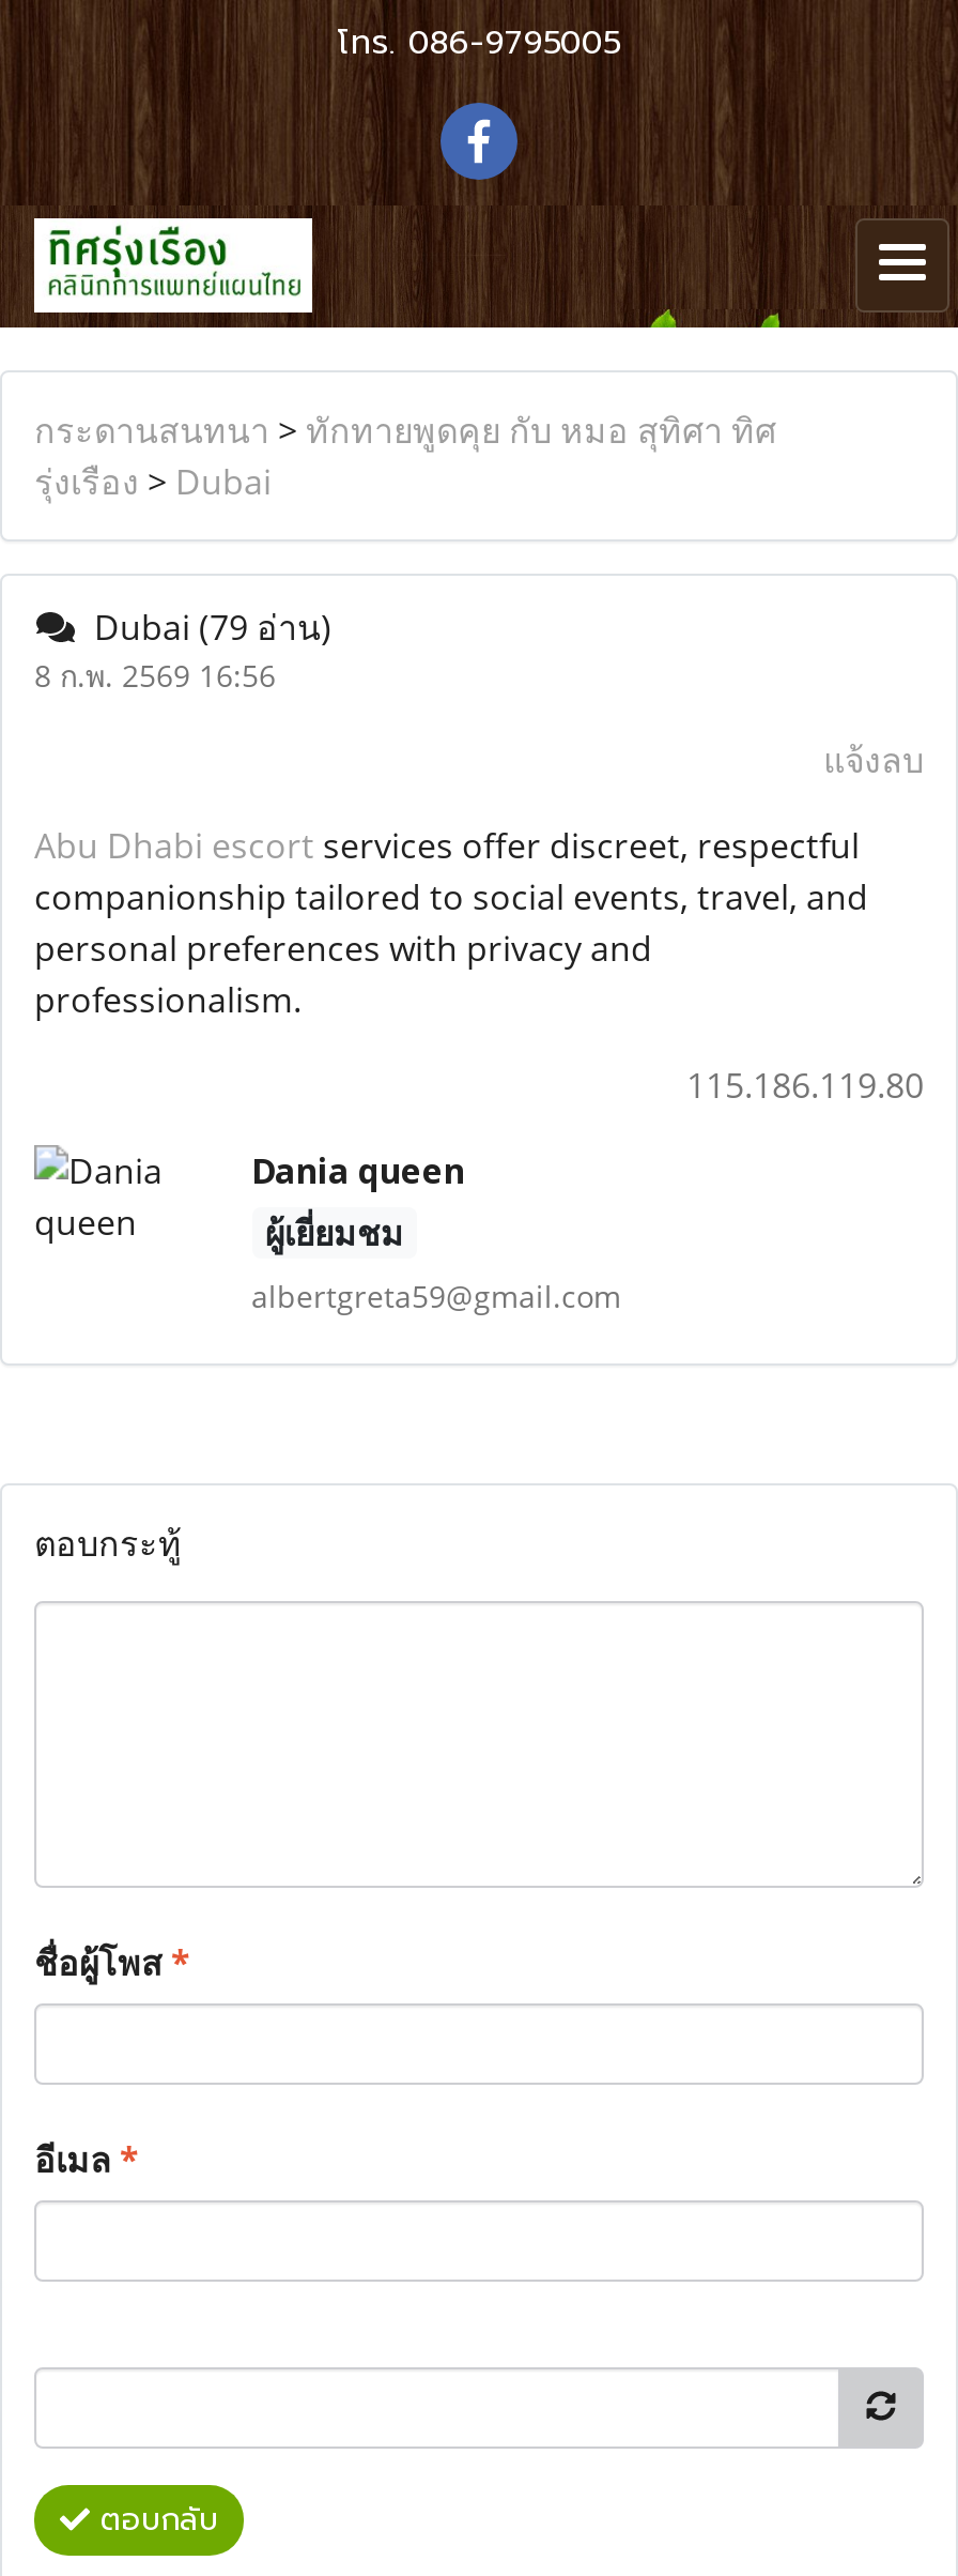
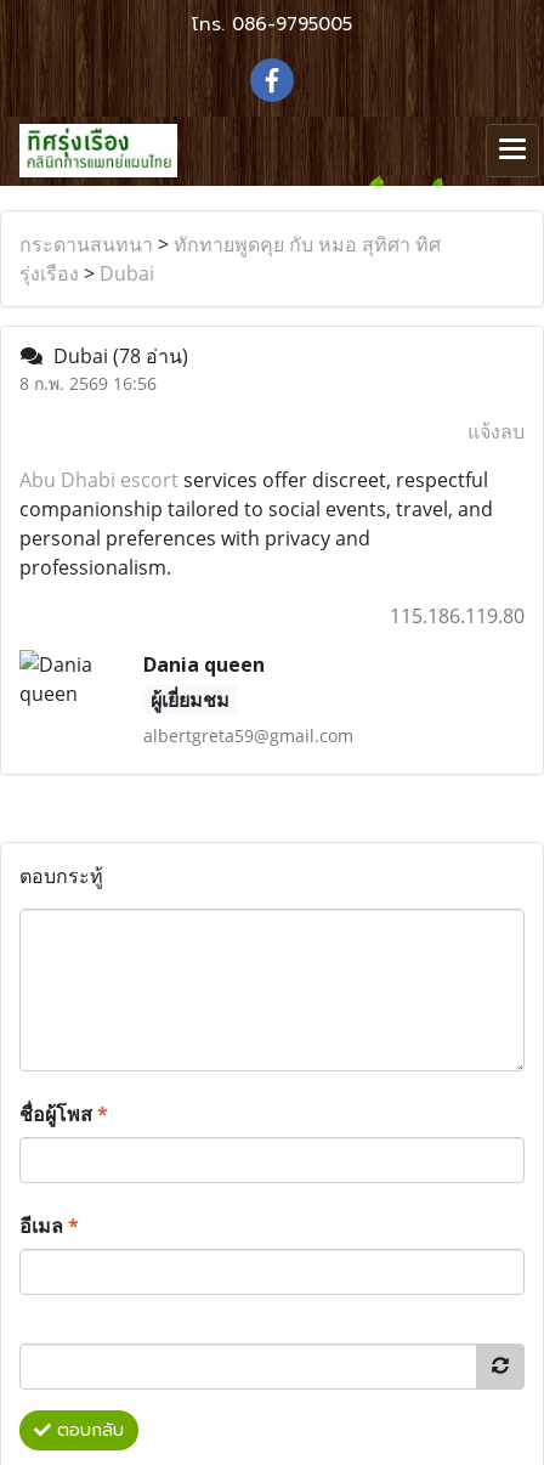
- Dubai (79 อ่าน)
+ Dubai (78 อ่าน)
